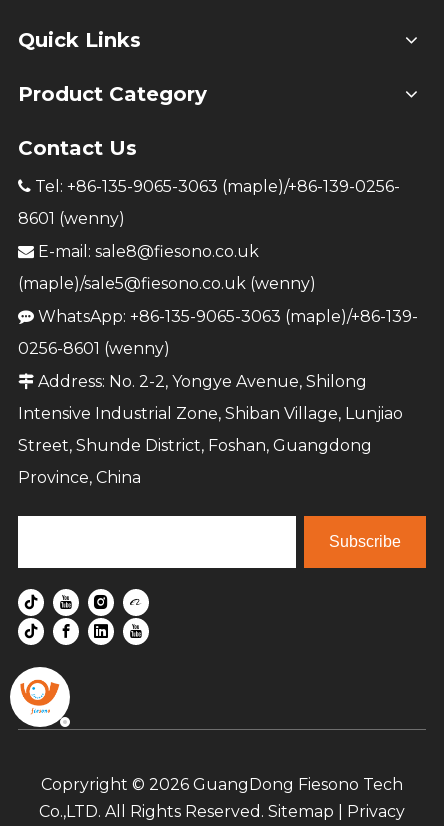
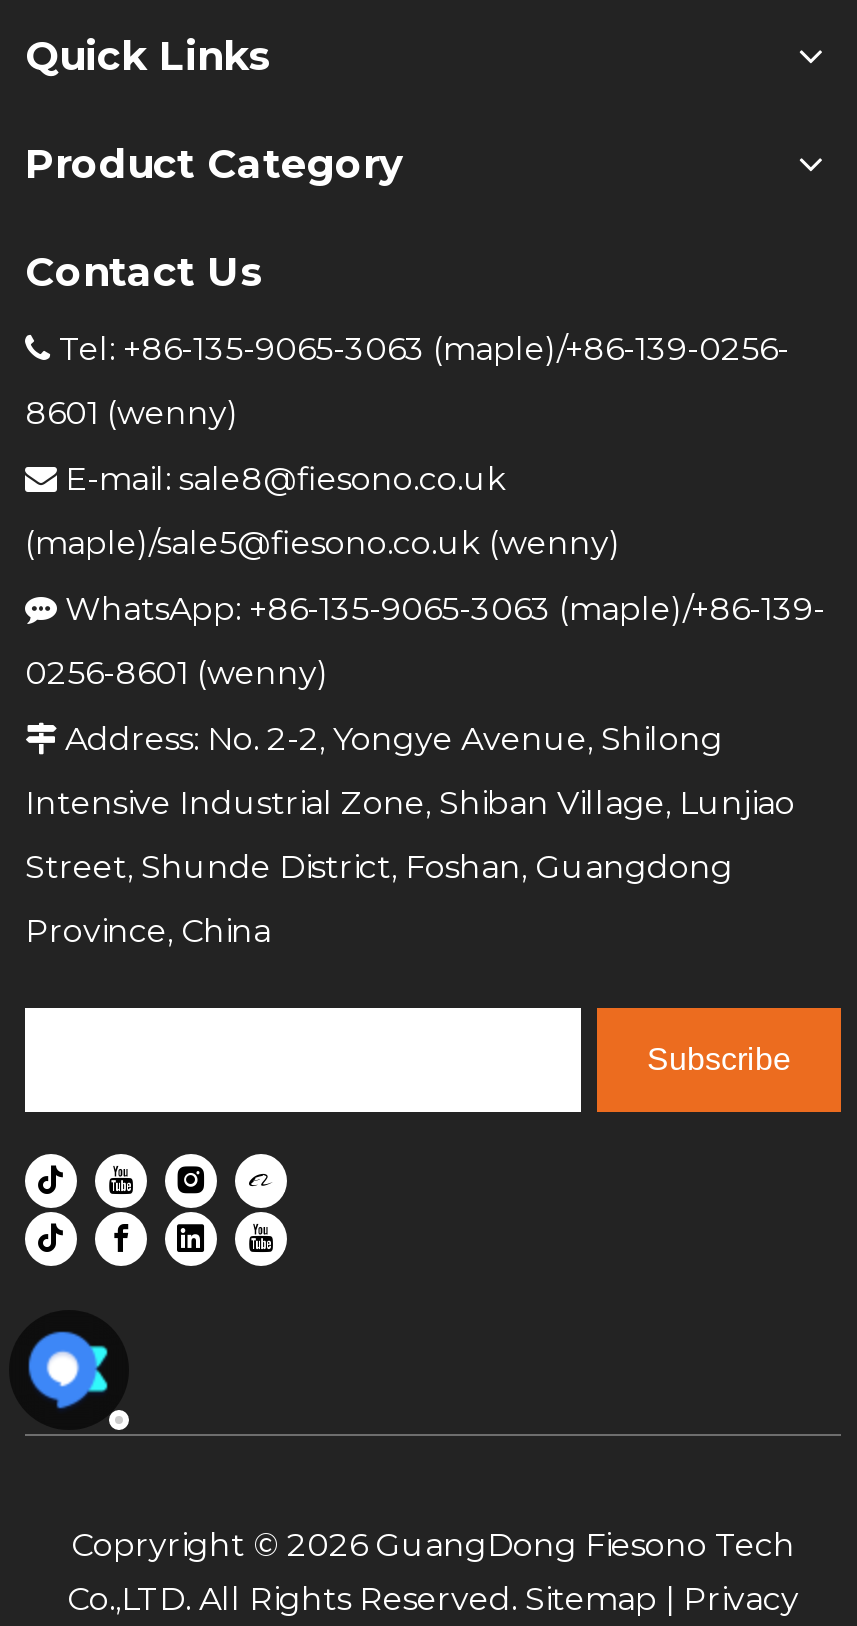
- [image]
+ [image]
